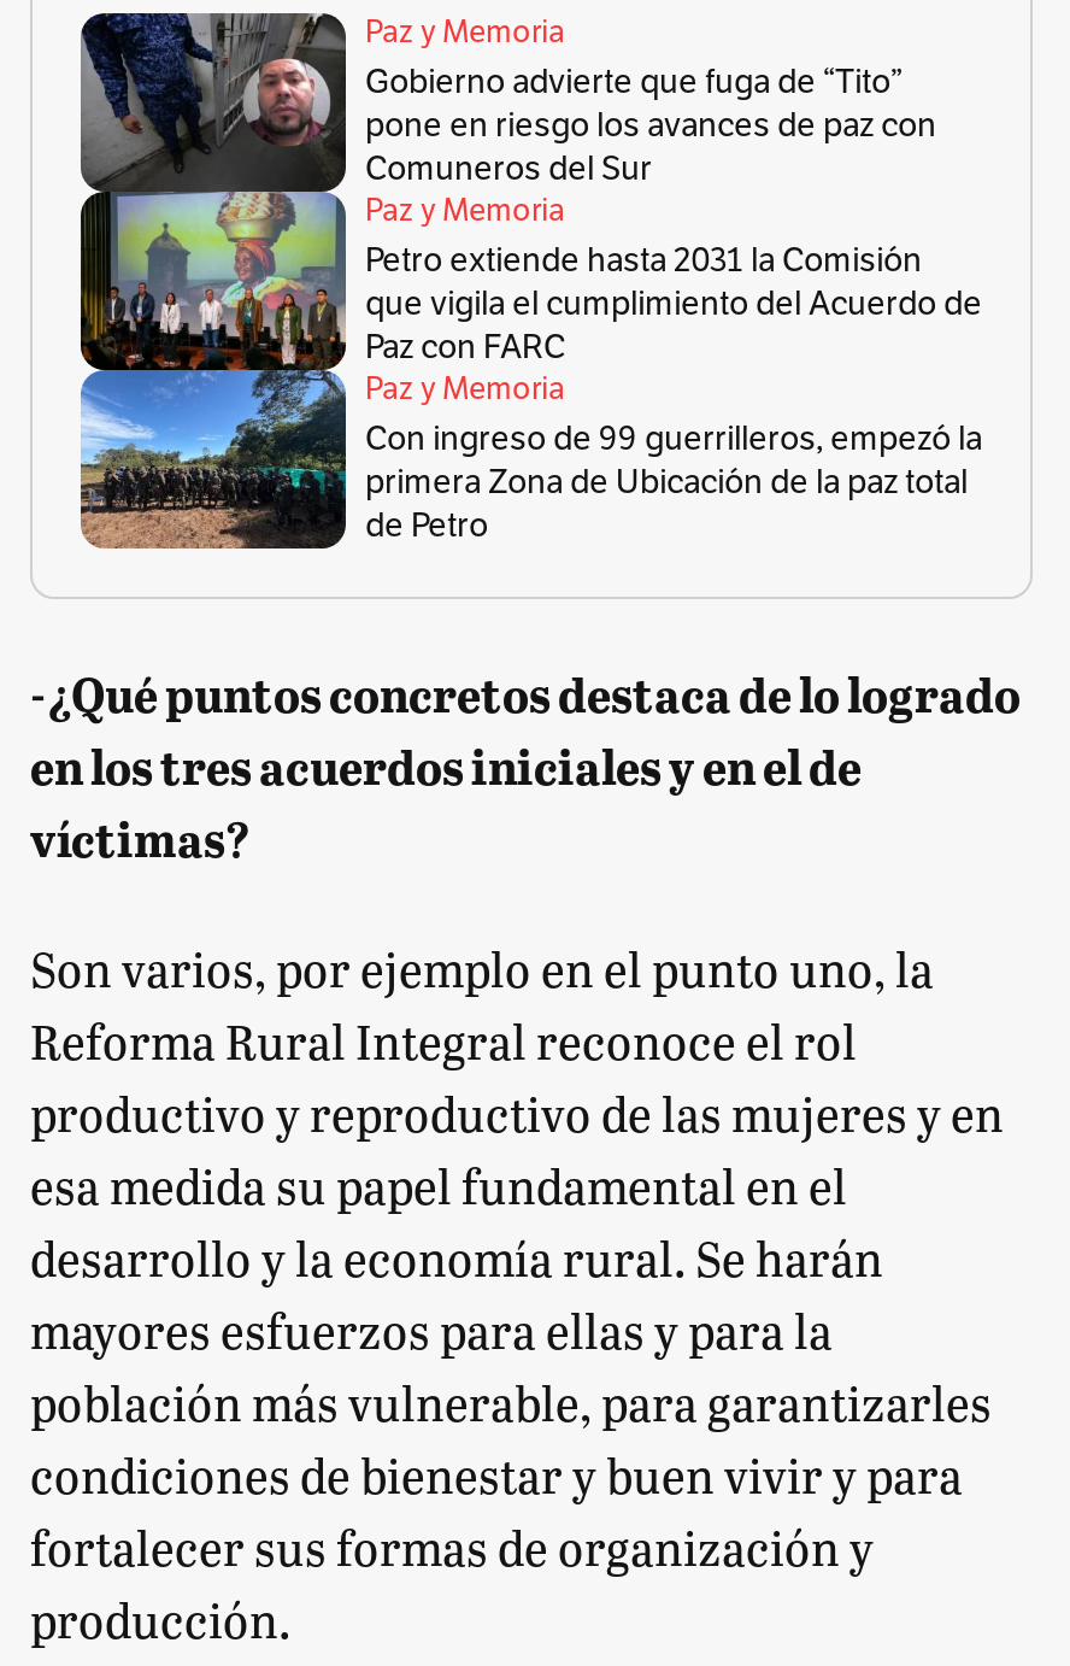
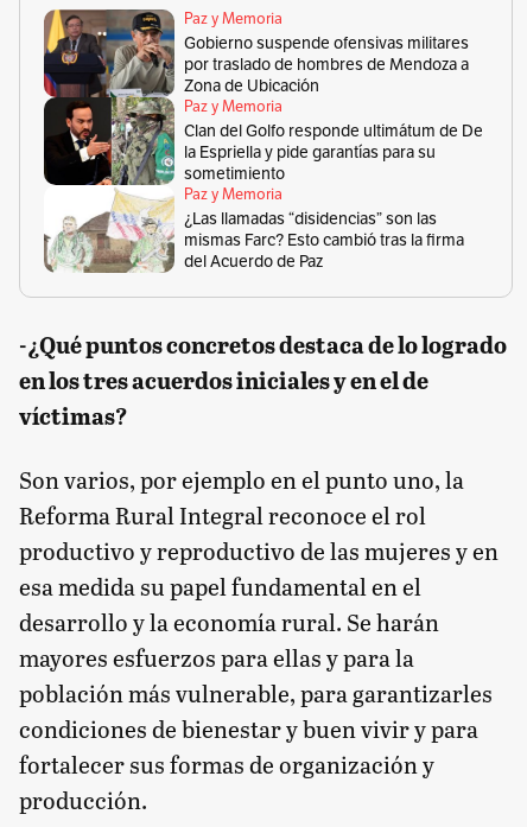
- [image]
- Gobierno advierte que fuga de “Tito”
- pone en riesgo los avances de paz con
- Comuneros del Sur
+ [image]
+ Gobierno suspende ofensivas militares
+ por traslado de hombres de Mendoza a
+ Zona de Ubicación

- Petro extiende hasta 2031 la Comisión
- que vigila el cumplimiento del Acuerdo de
- Paz con FARC
+ Clan del Golfo responde ultimátum de De
+ la Espriella y pide garantías para su
+ sometimiento

- Con ingreso de 99 guerrilleros, empezó la
- primera Zona de Ubicación de la paz total
- de Petro
+ ¿Las llamadas “disidencias” son las
+ mismas Farc? Esto cambió tras la firma
+ del Acuerdo de Paz
